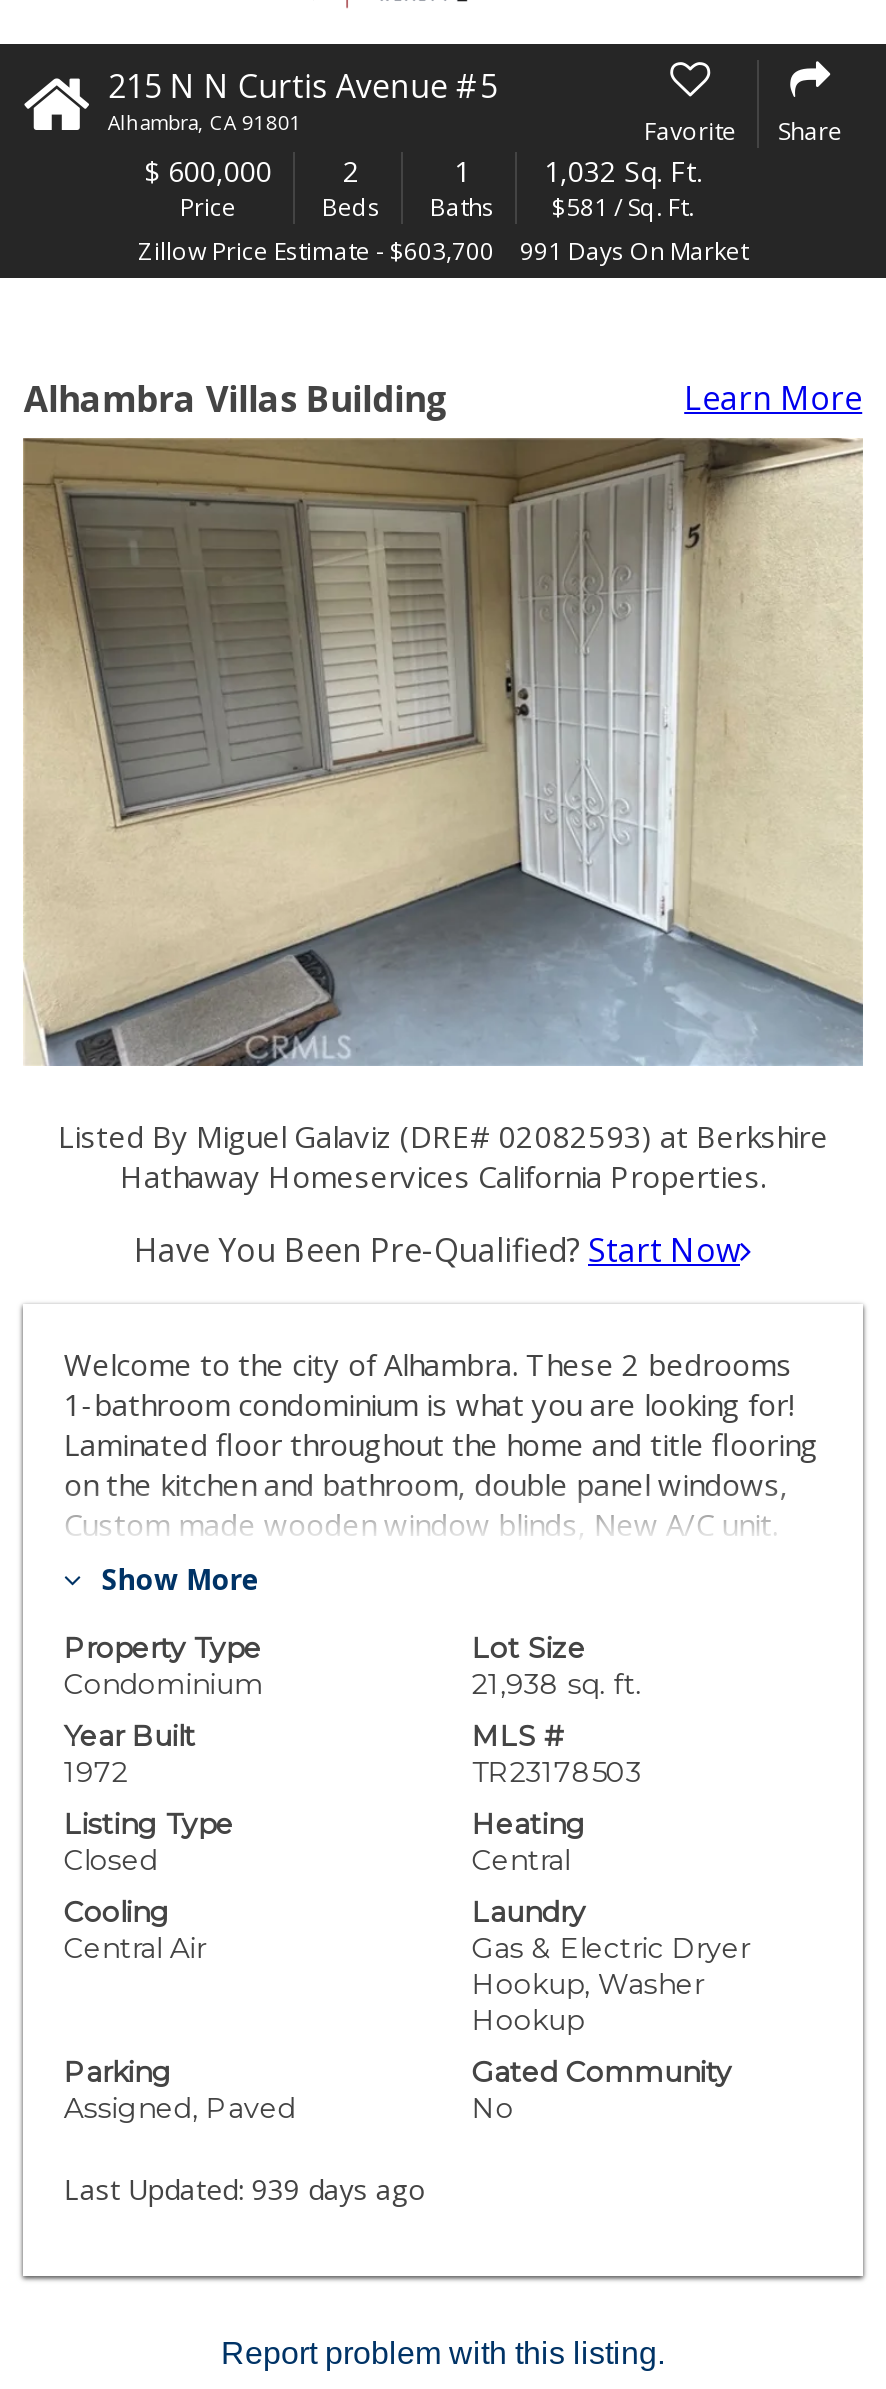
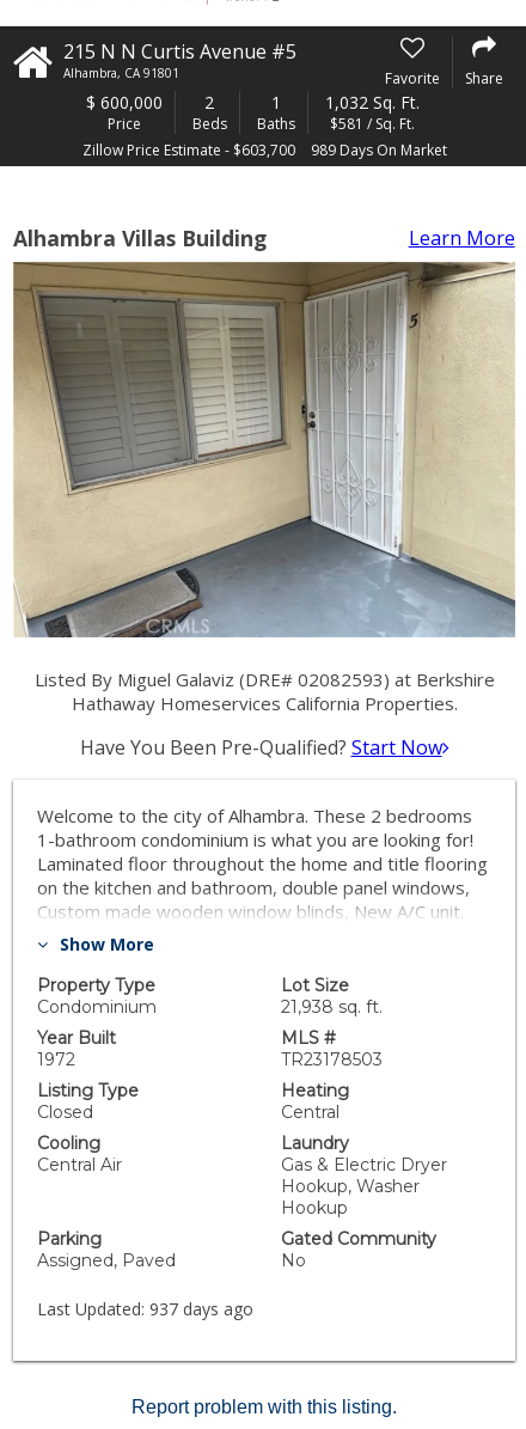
- 991 Days On Market
+ 989 Days On Market

- Last Updated: 939 days ago
+ Last Updated: 937 days ago
